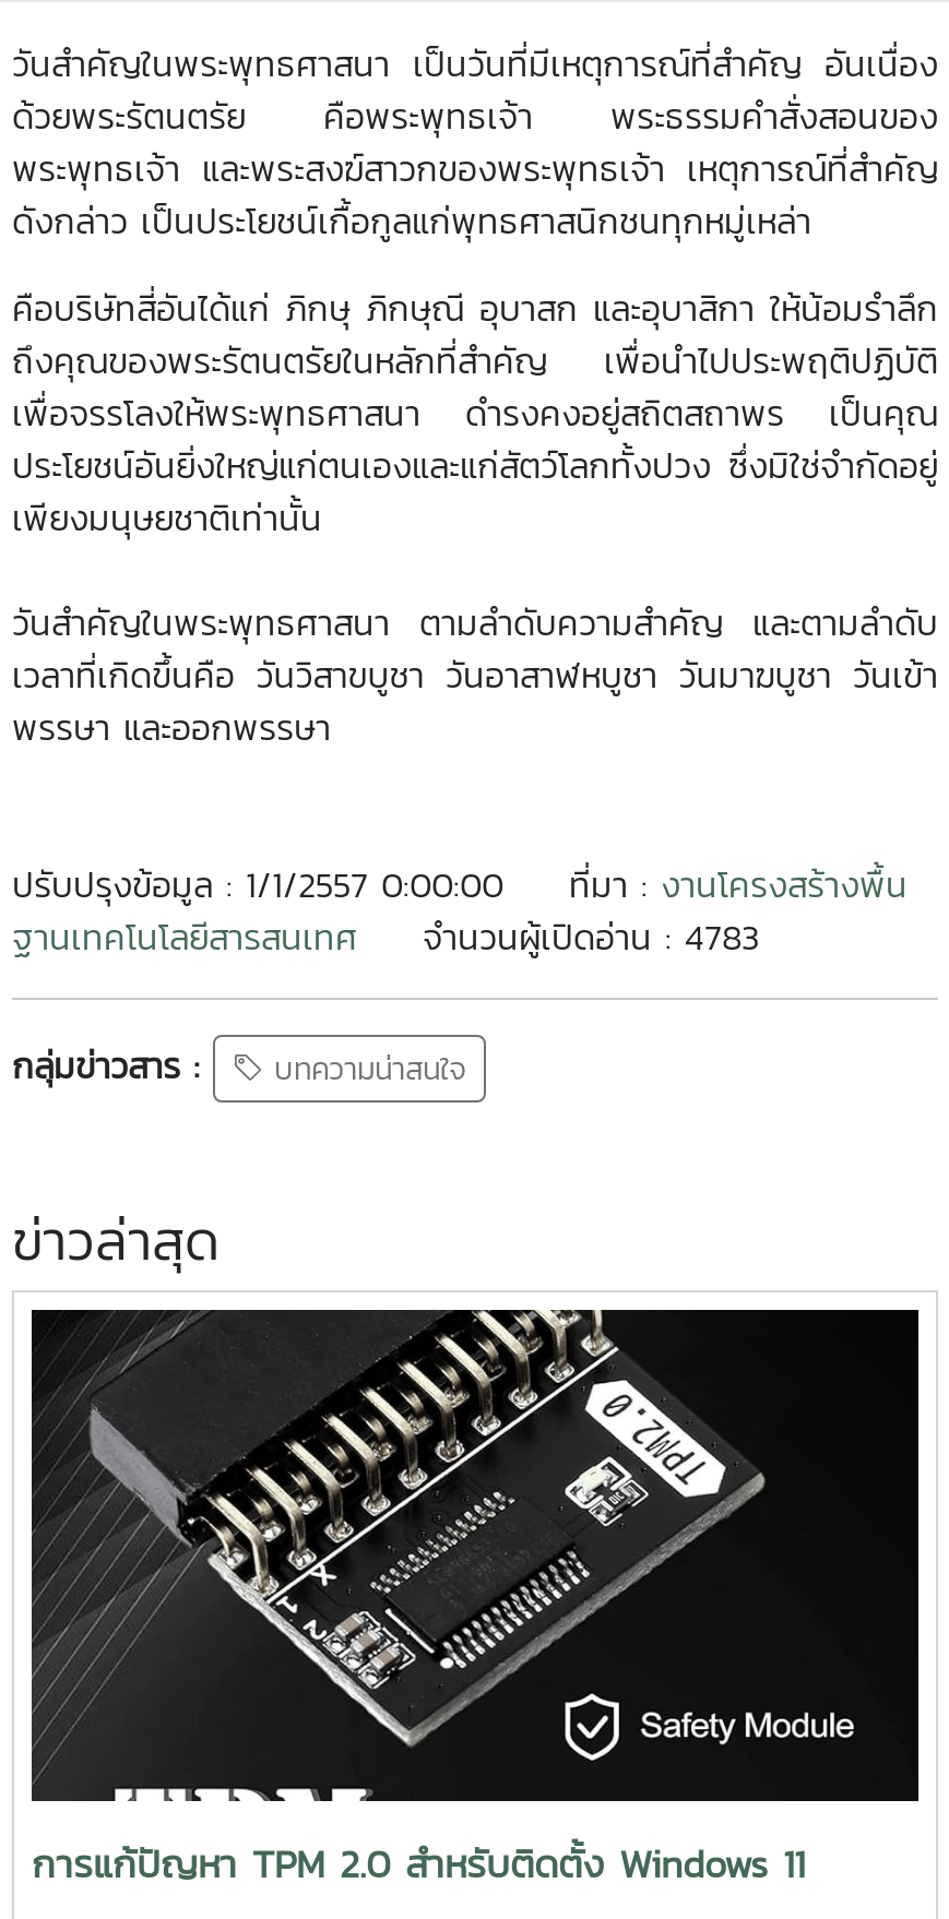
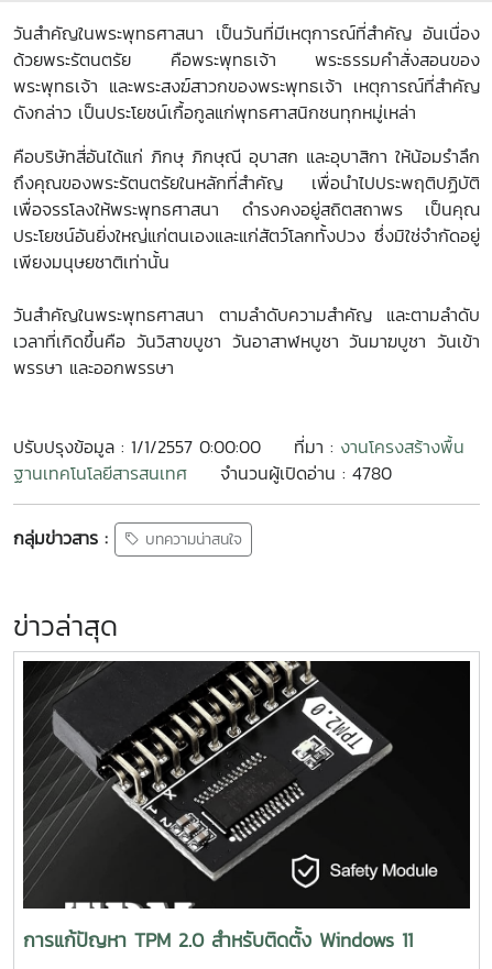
- จำนวนผู้เปิดอ่าน : 4783
+ จำนวนผู้เปิดอ่าน : 4780
